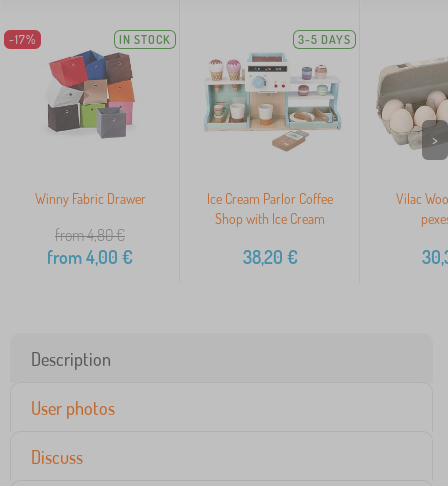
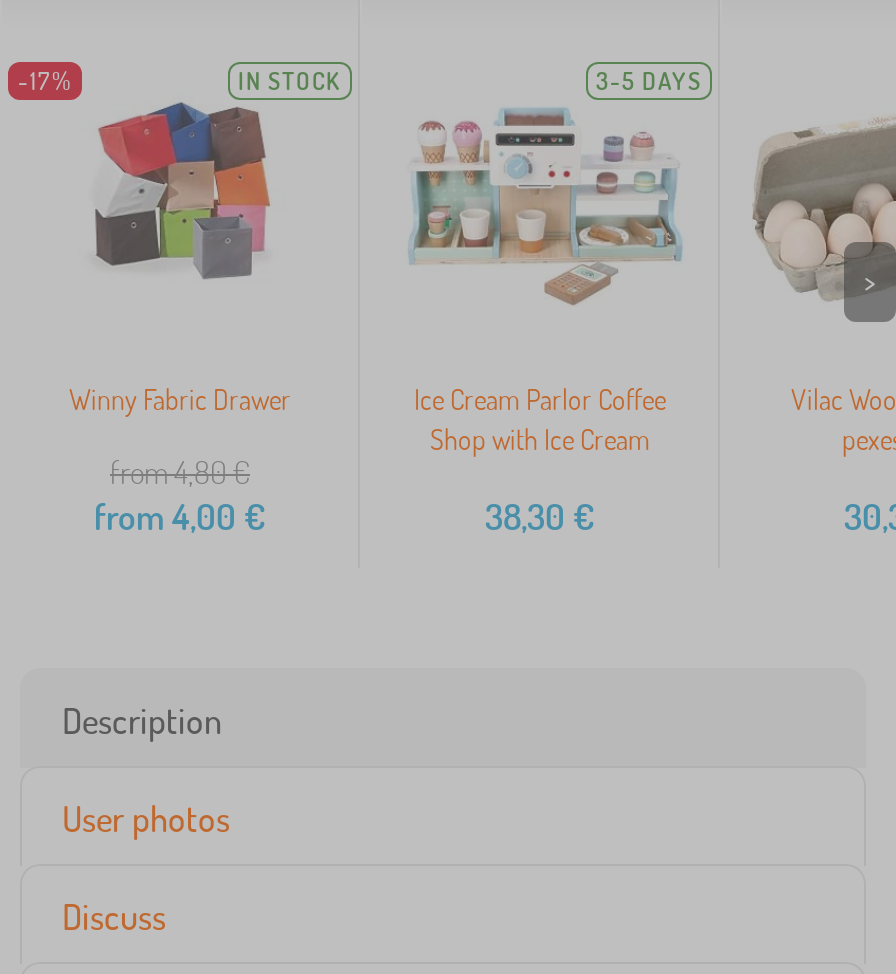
- 38,20 €
+ 38,30 €
